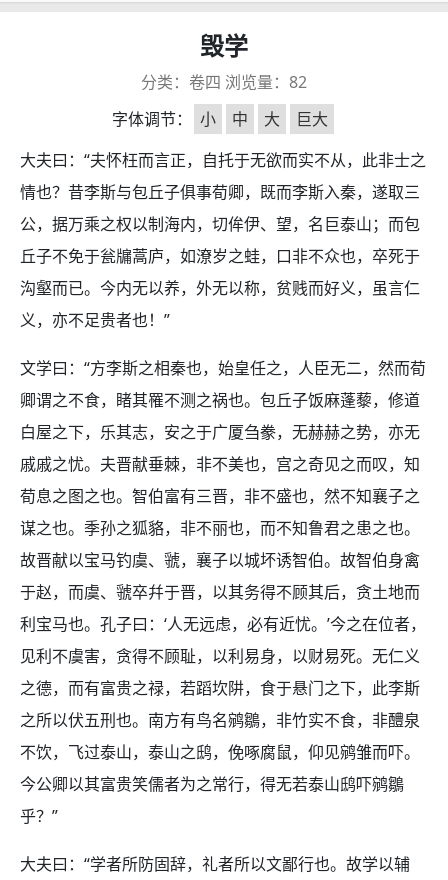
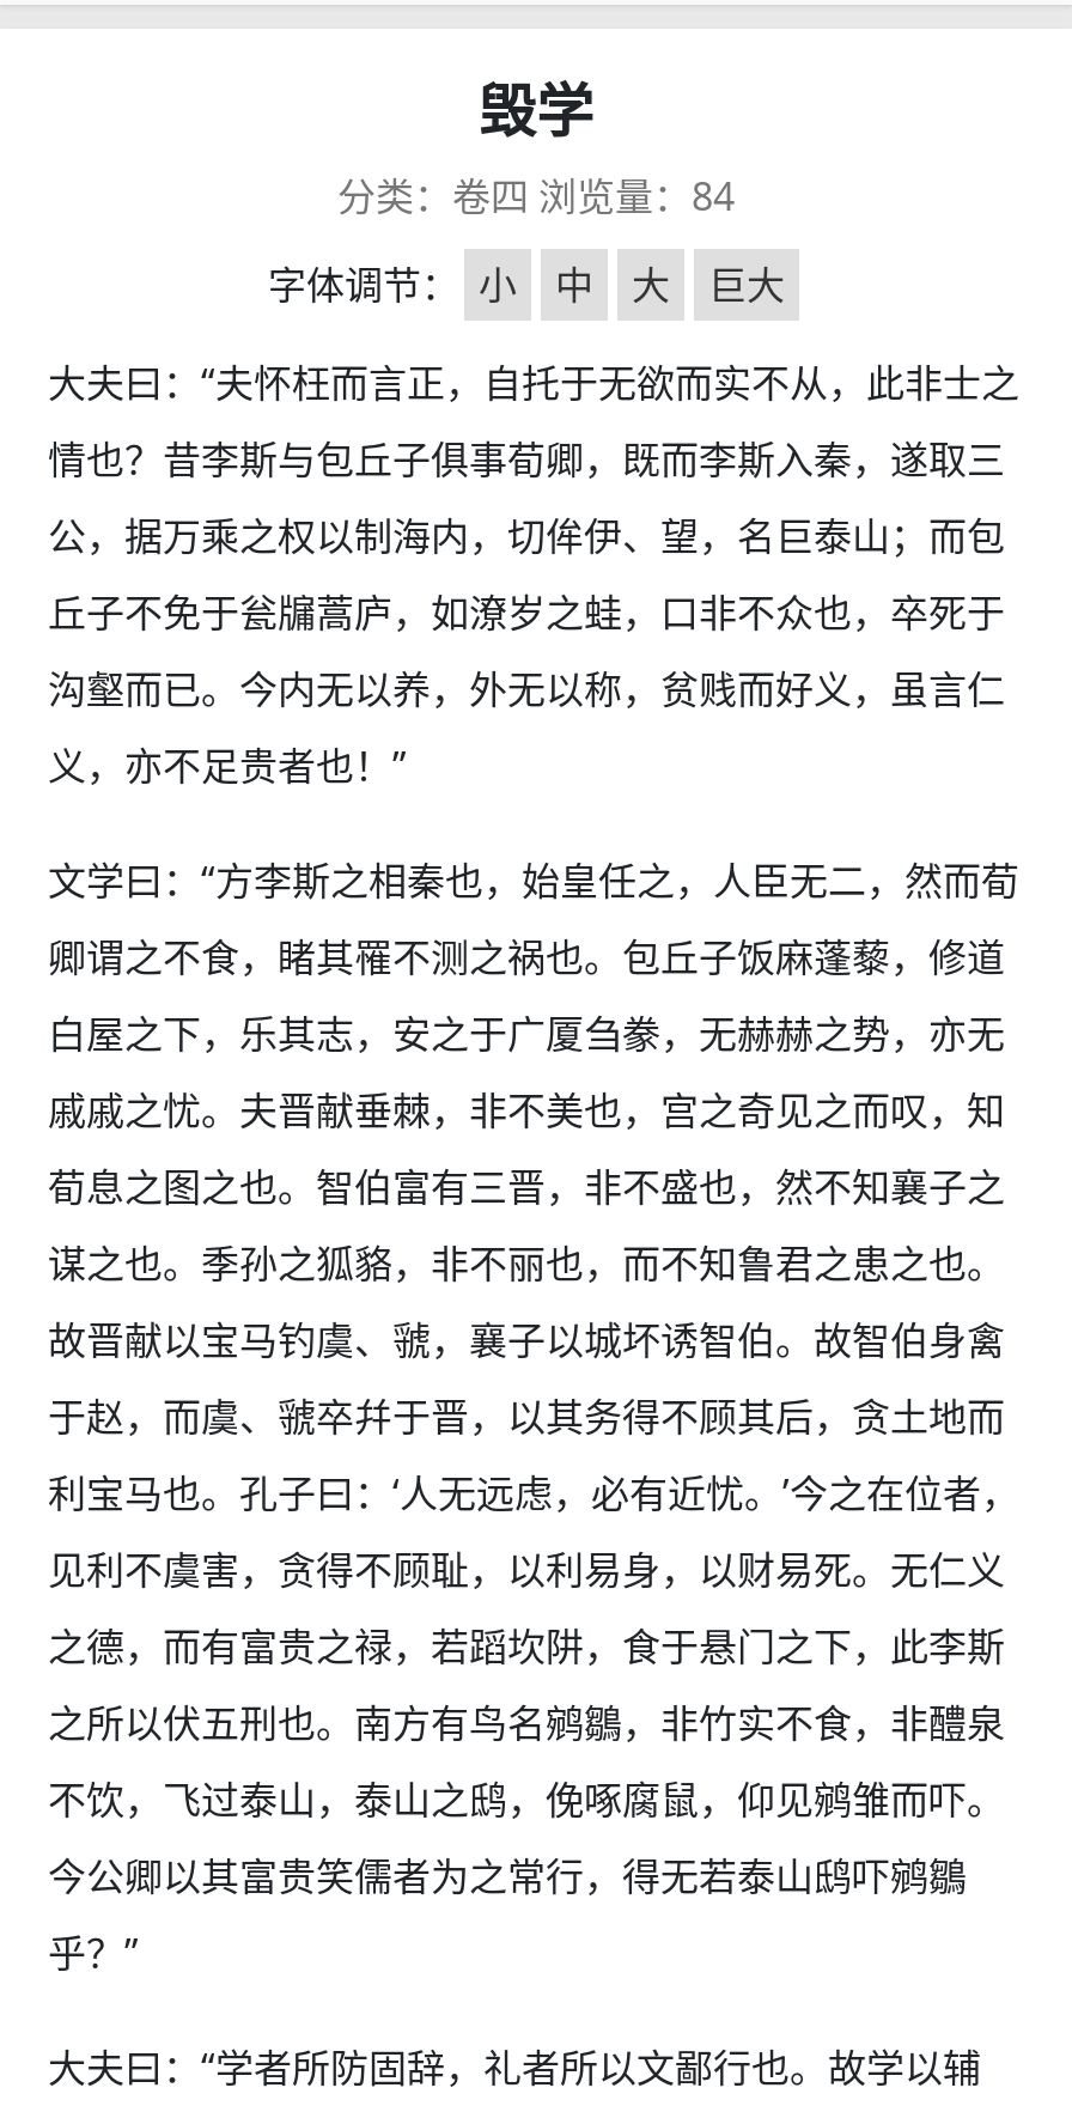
- 分类：卷四浏览量：82
+ 分类：卷四浏览量：84
